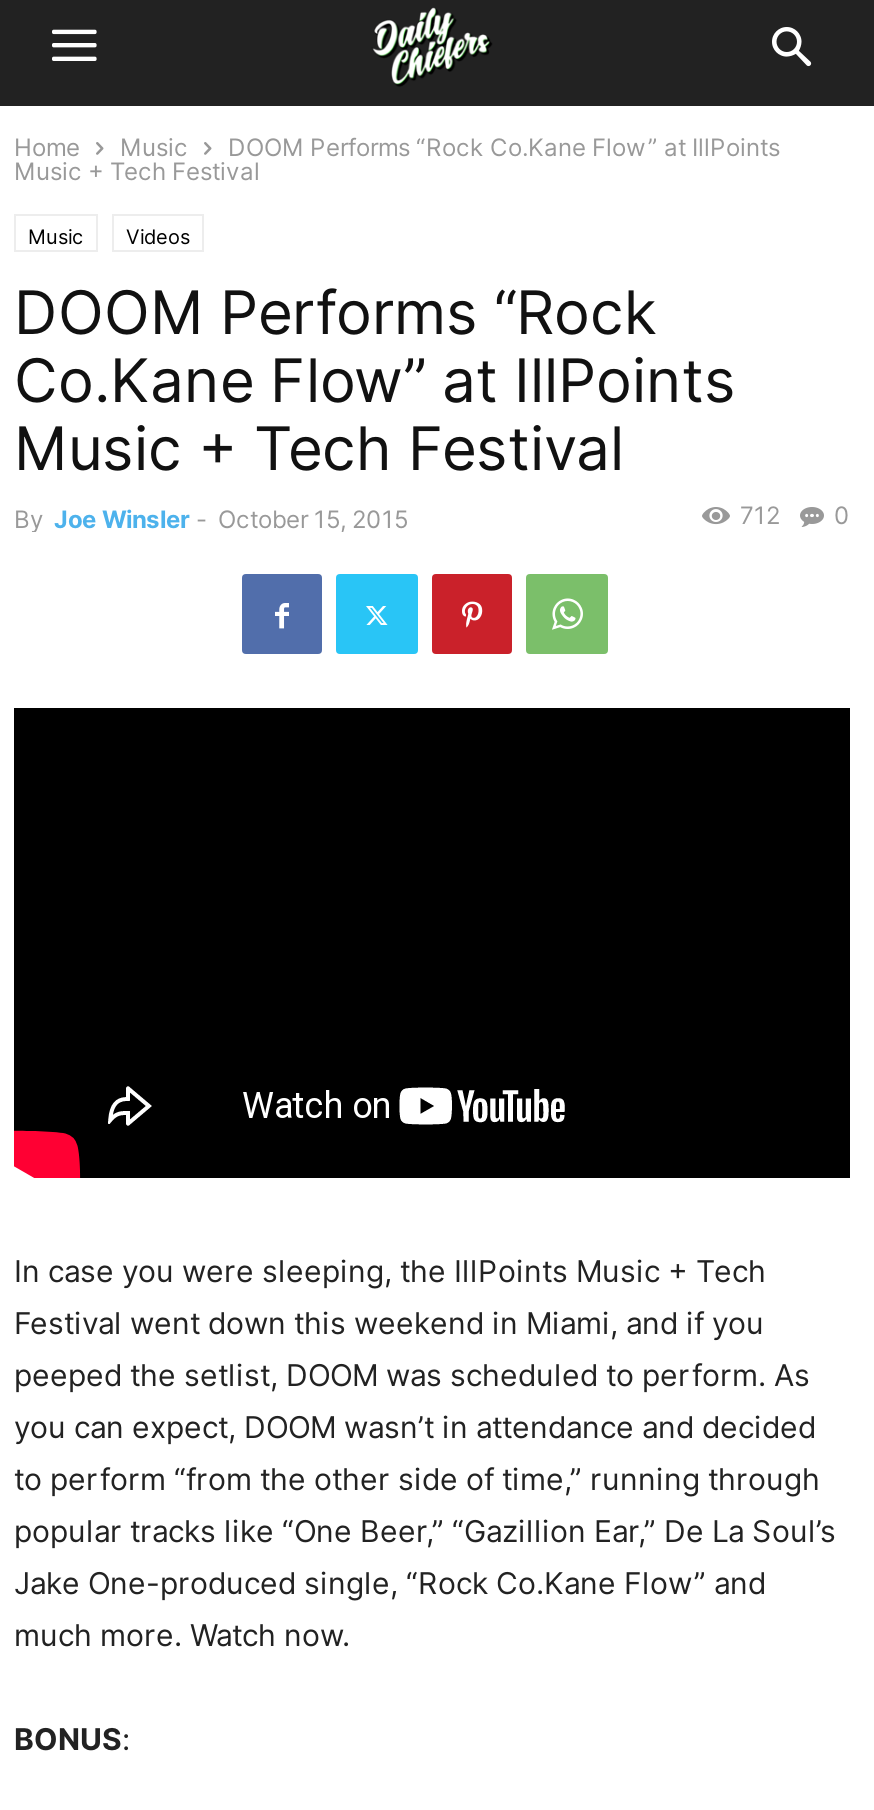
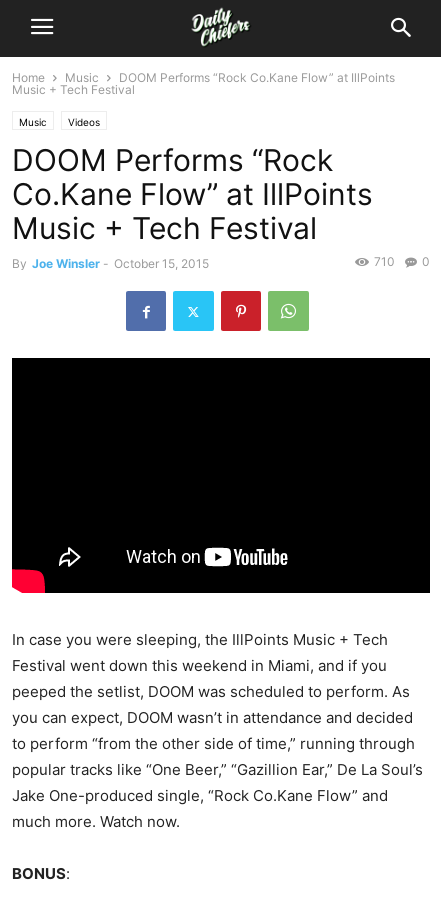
- 712 0
+ 710 0
